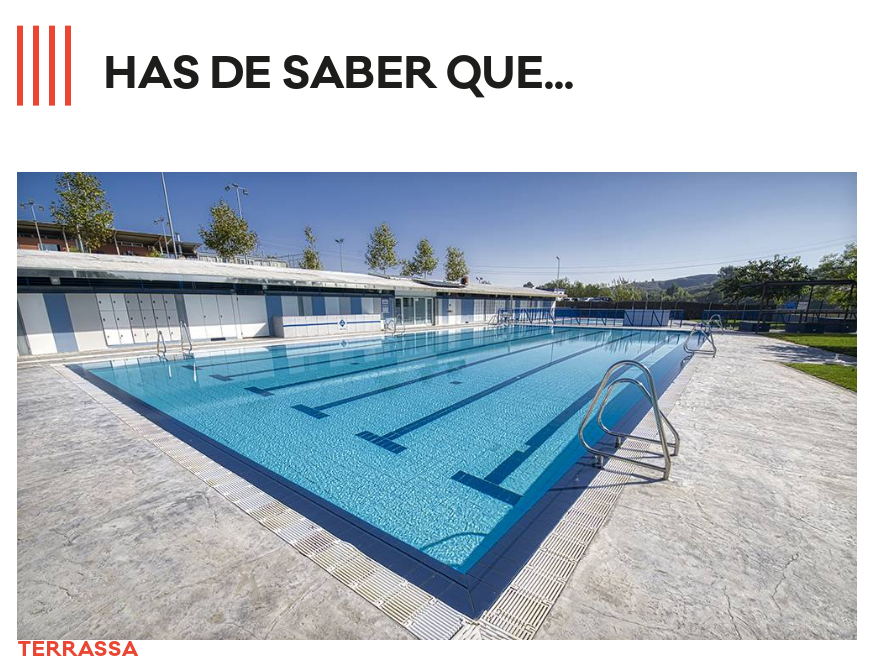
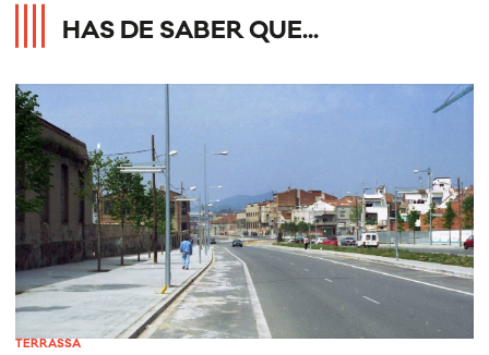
- [image]
+ [image]
